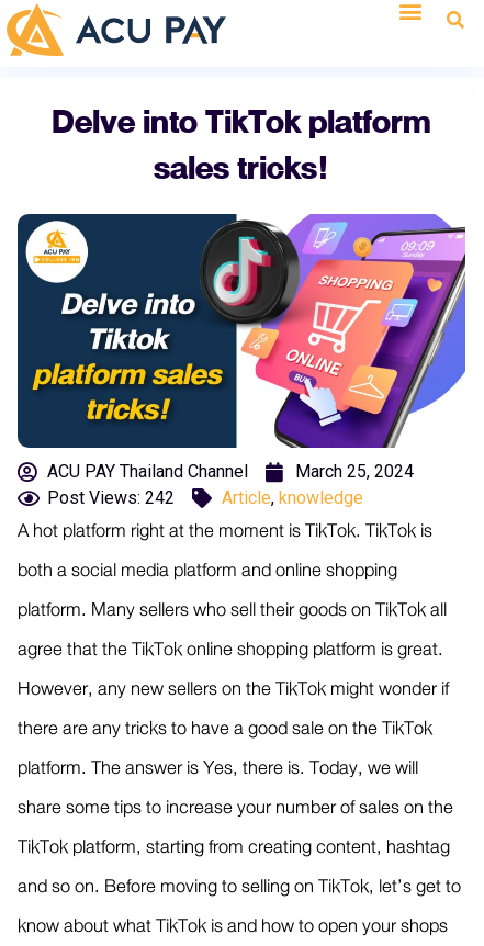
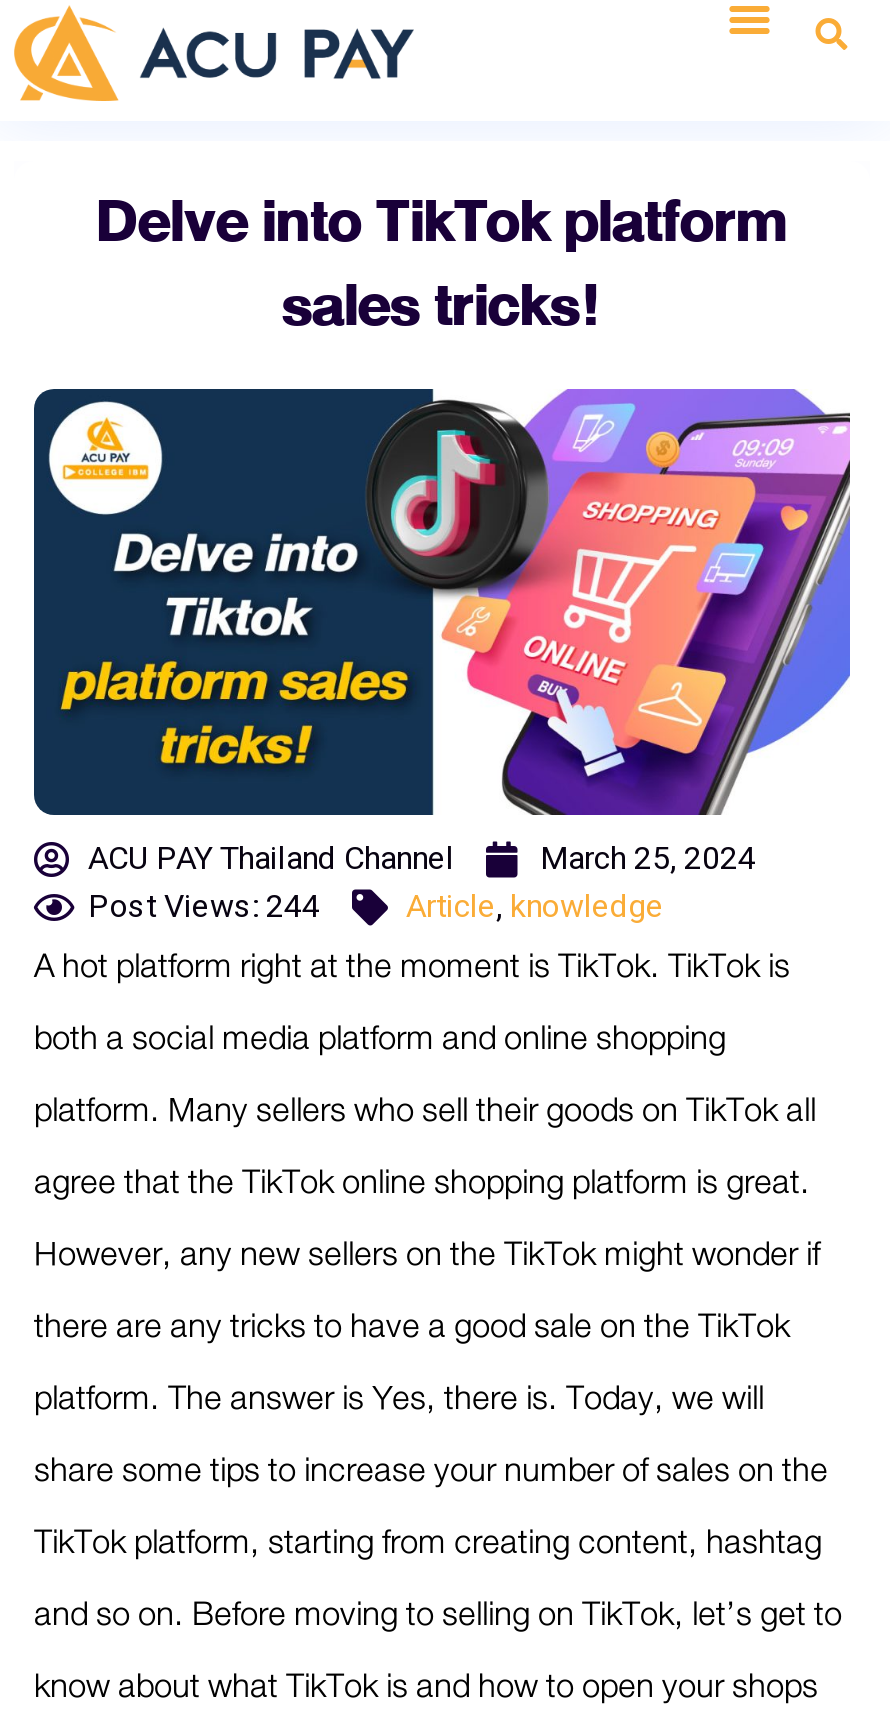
- Post Views: 242
+ Post Views: 244
